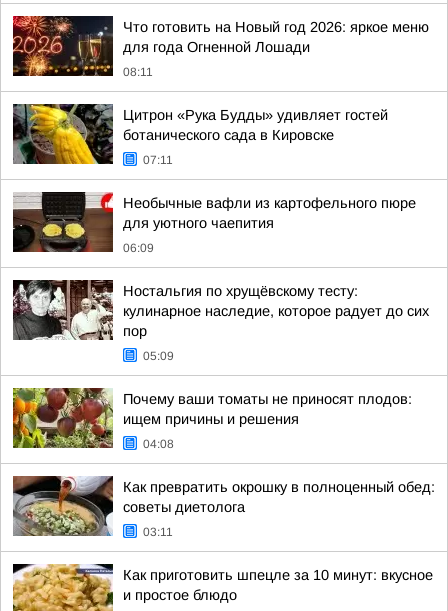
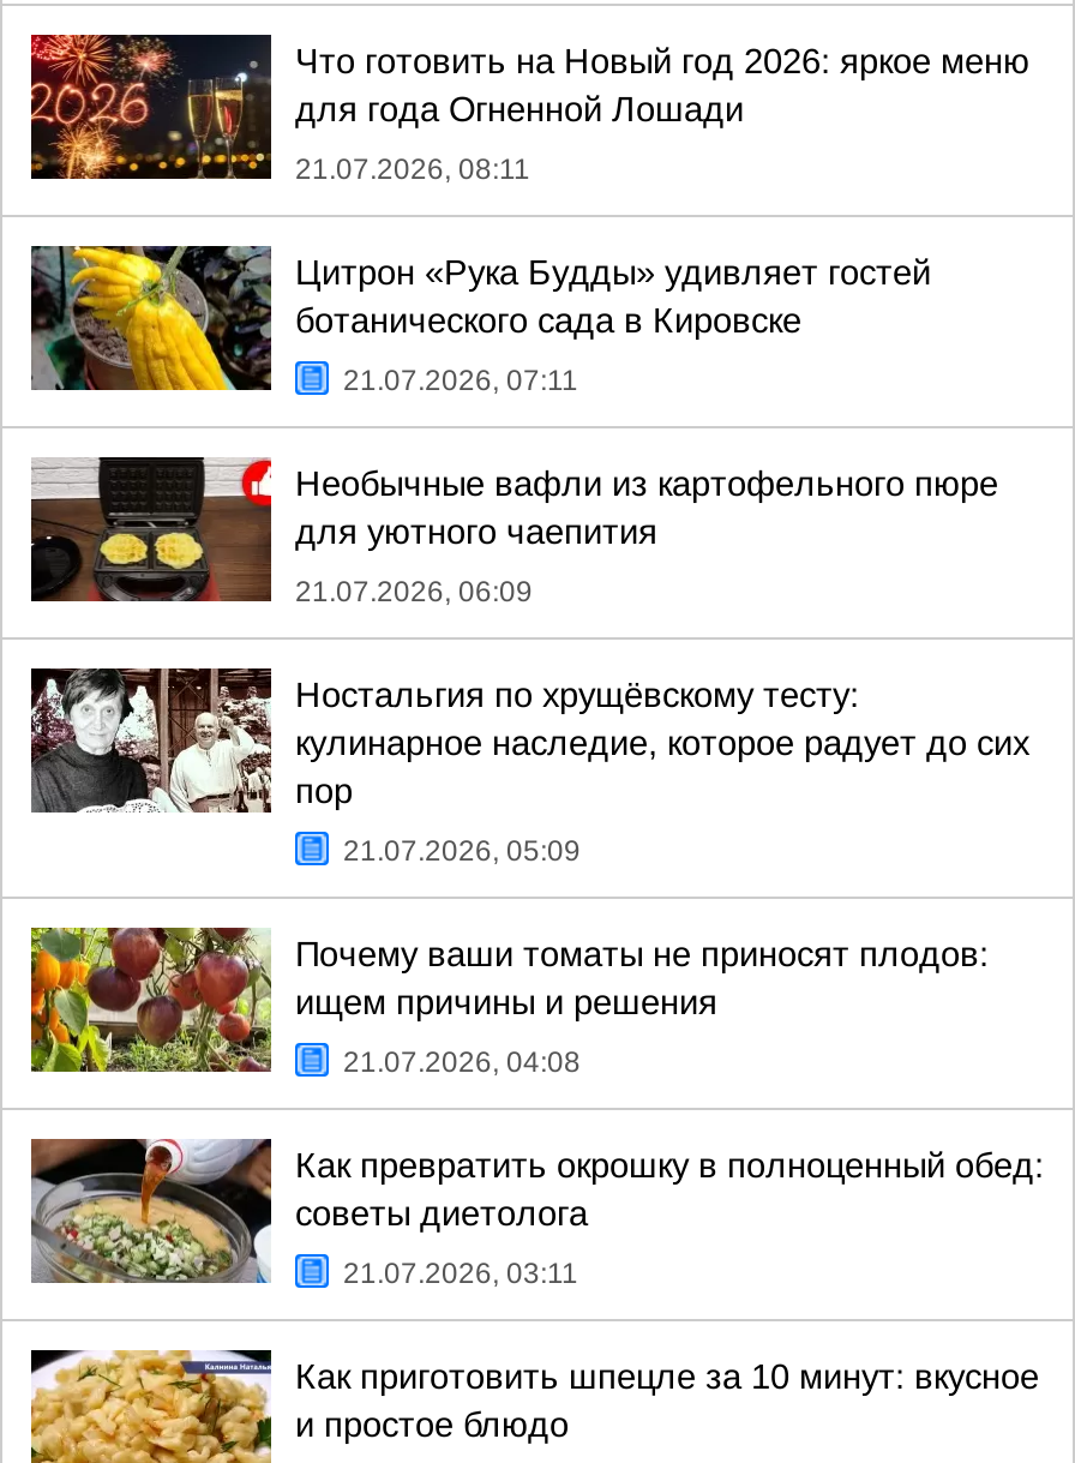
- 08:11
+ 21.07.2026, 08:11

- 07:11
+ 21.07.2026, 07:11

- 06:09
+ 21.07.2026, 06:09

- 05:09
+ 21.07.2026, 05:09

- 04:08
+ 21.07.2026, 04:08

- 03:11
+ 21.07.2026, 03:11
